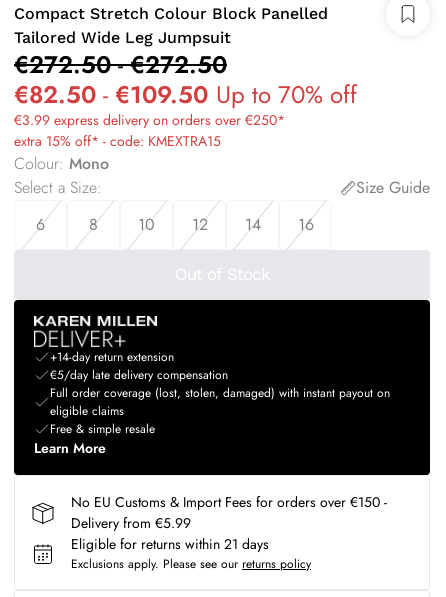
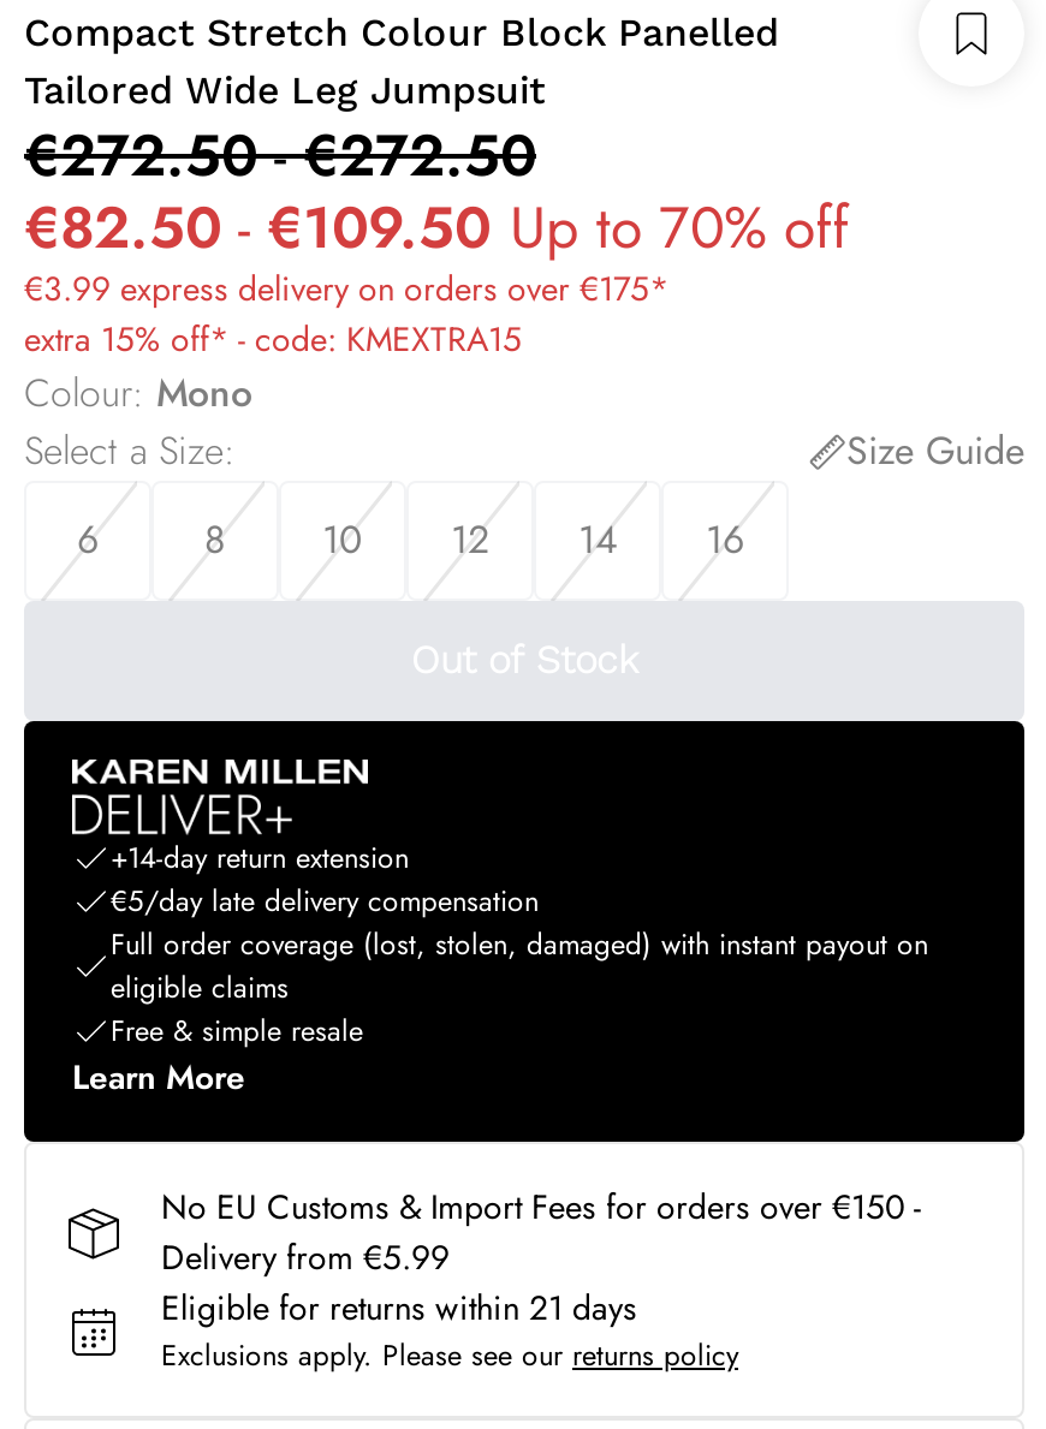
- €3.99 express delivery on orders over €250*
+ €3.99 express delivery on orders over €175*
